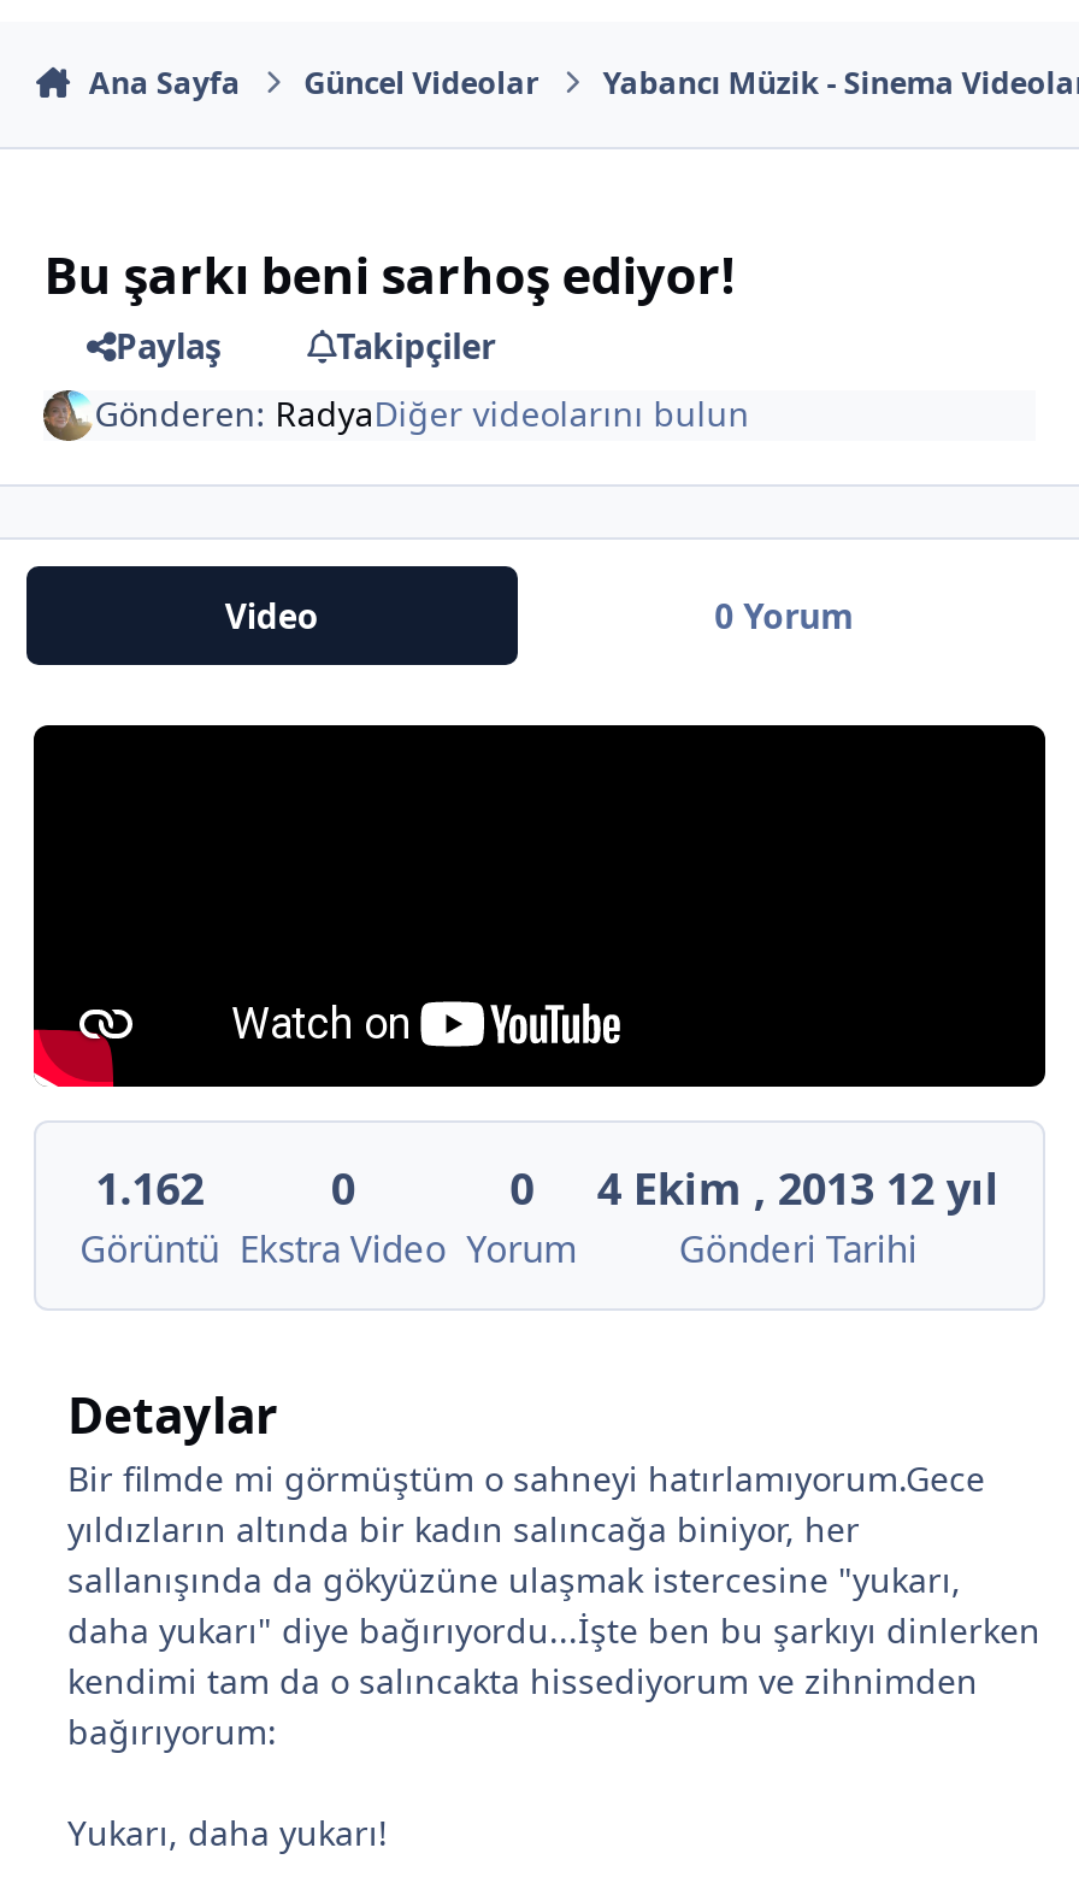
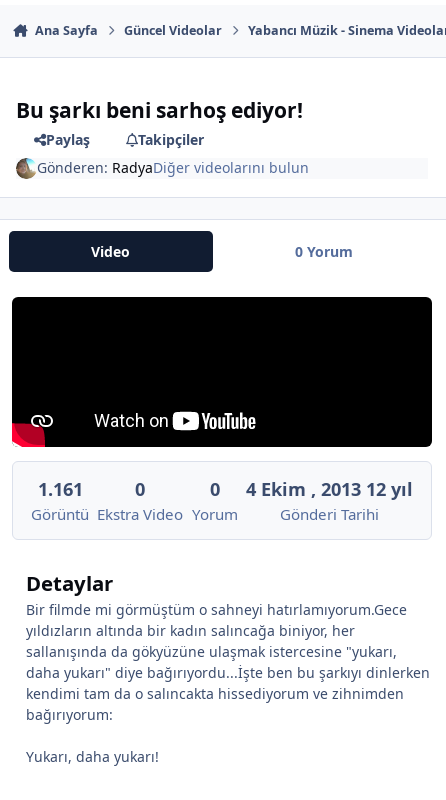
- 1.162
+ 1.161
